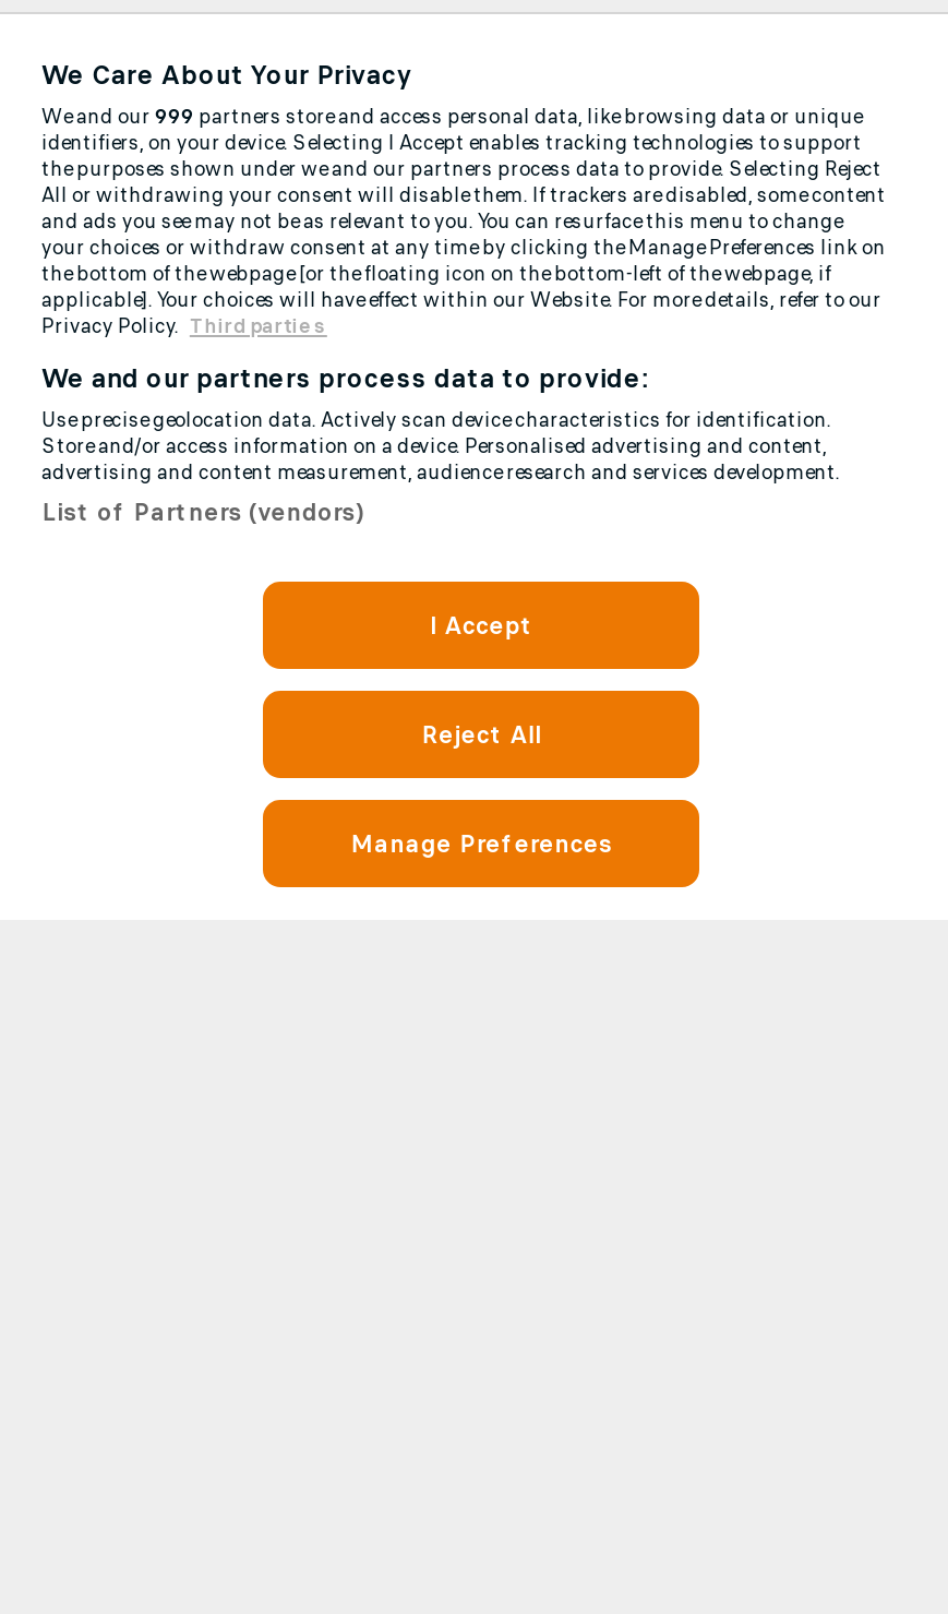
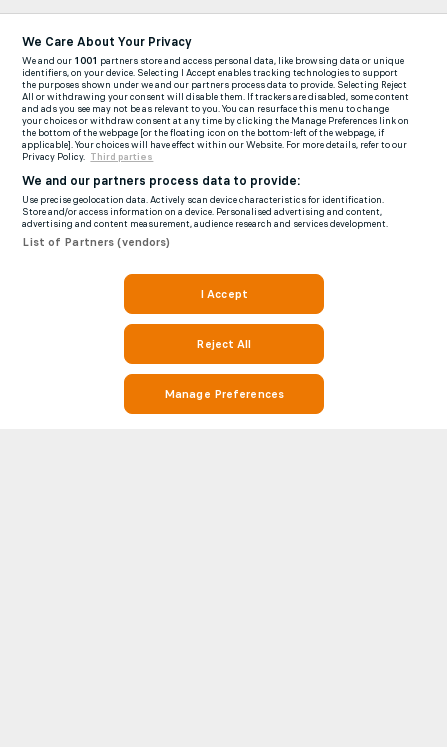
- We and our 999 partners store and access personal data, like browsing data or unique
+ We and our 1001 partners store and access personal data, like browsing data or unique
